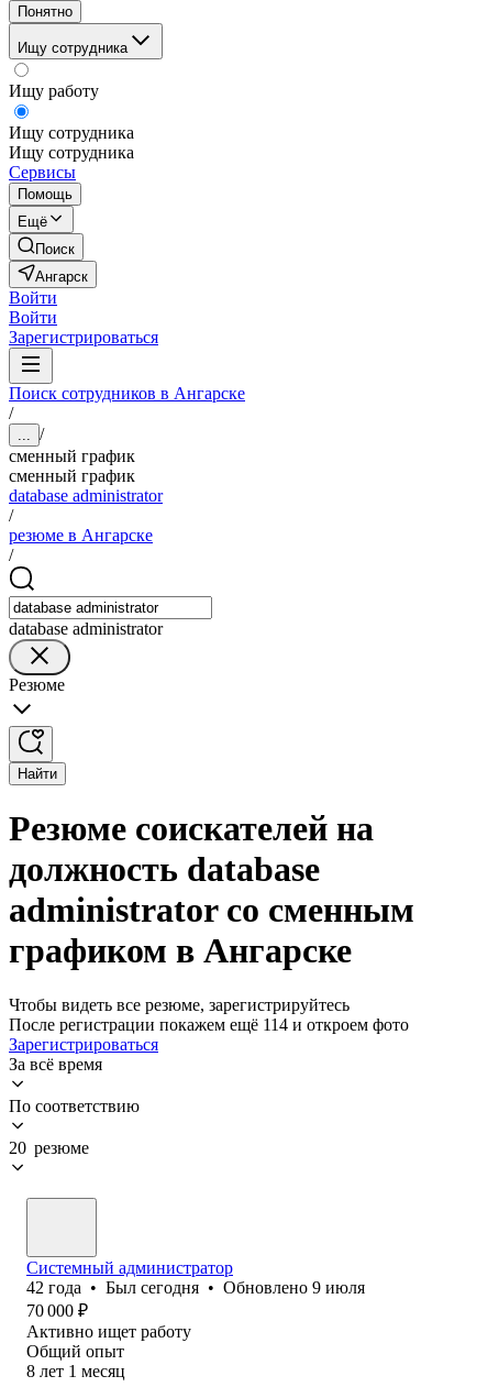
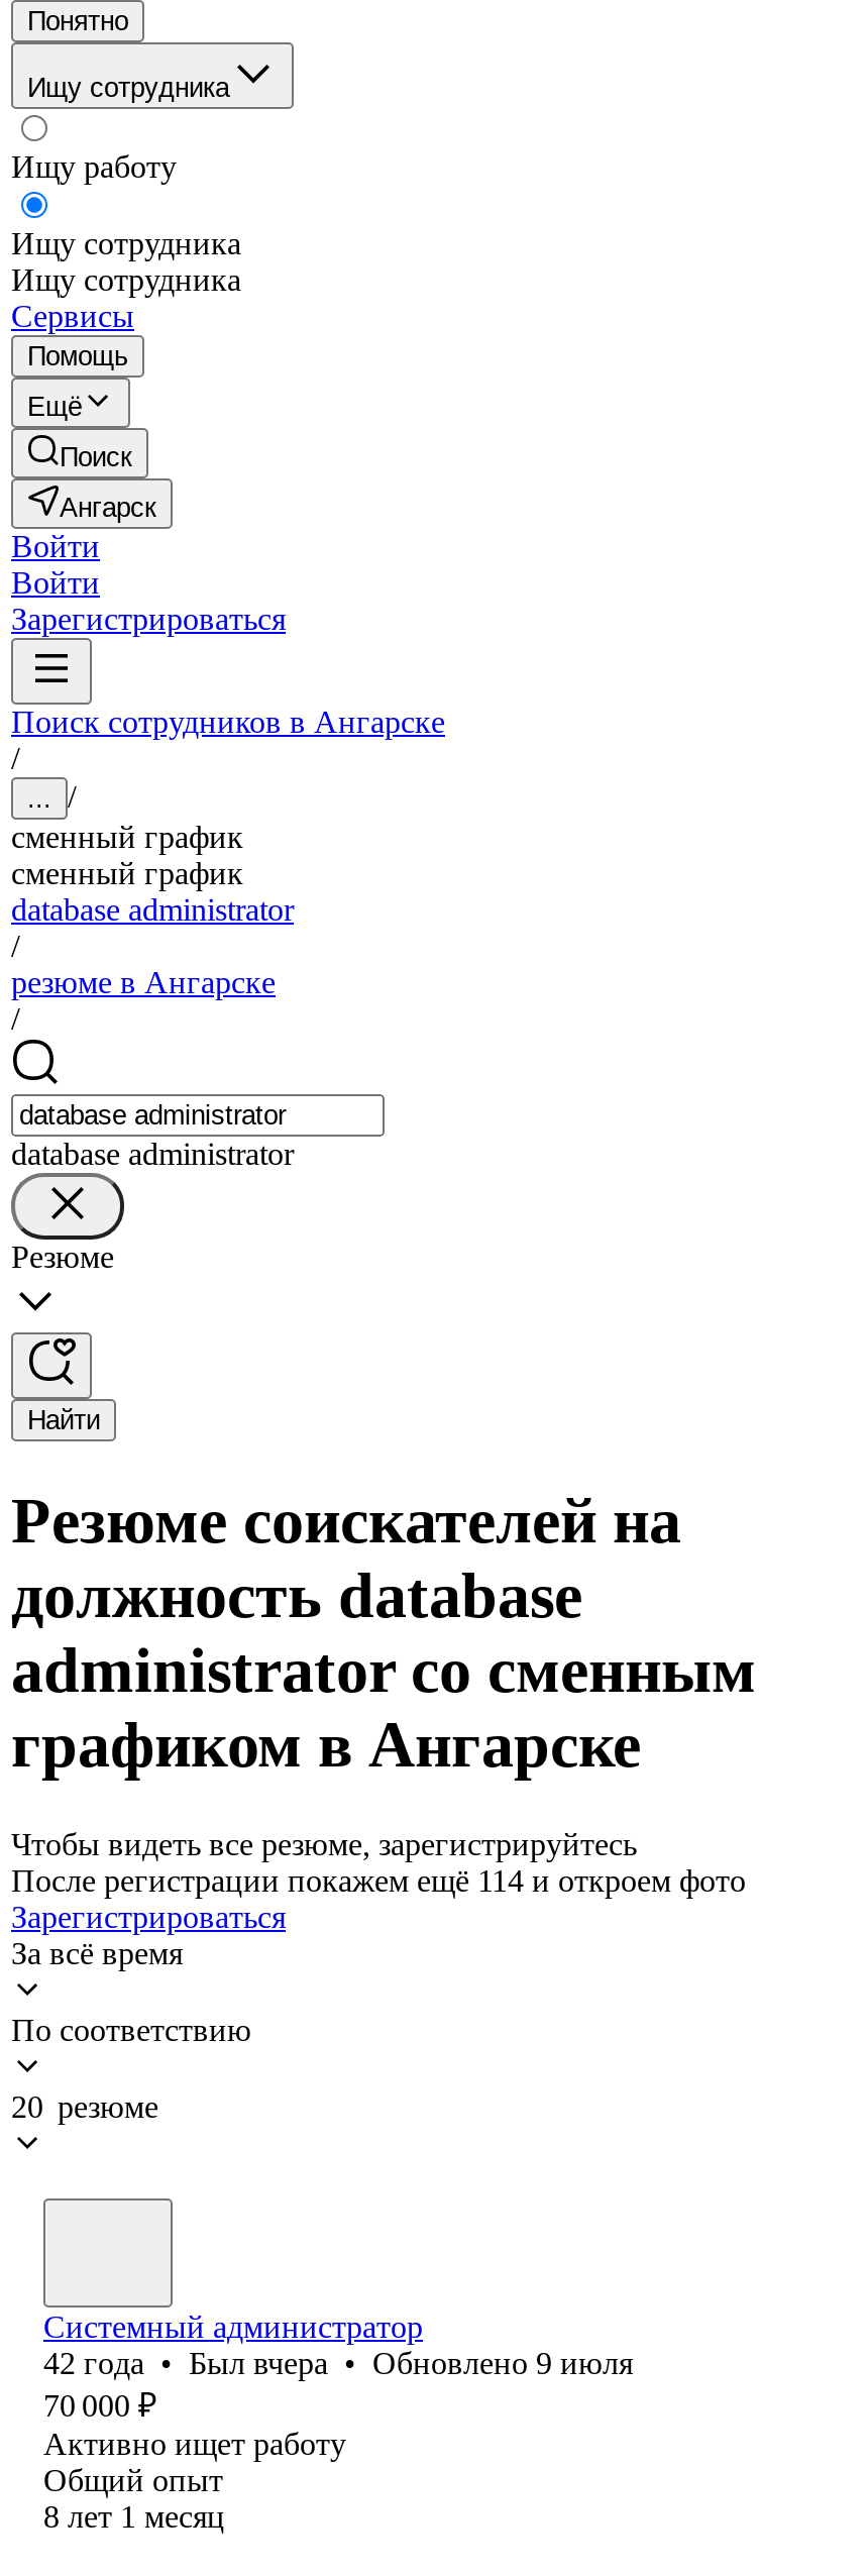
- 42 года • Был сегодня • Обновлено 9 июля
+ 42 года • Был вчера • Обновлено 9 июля
